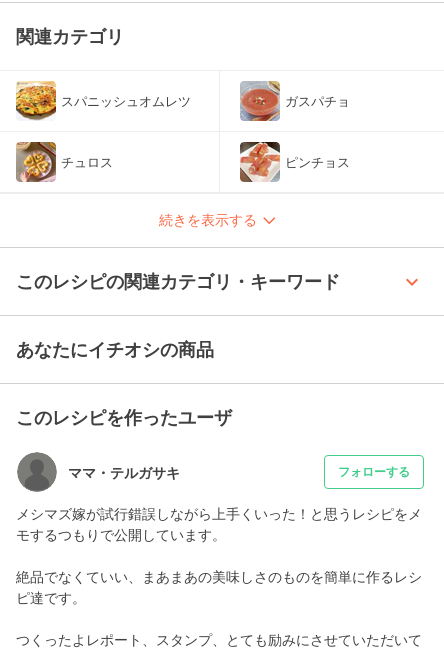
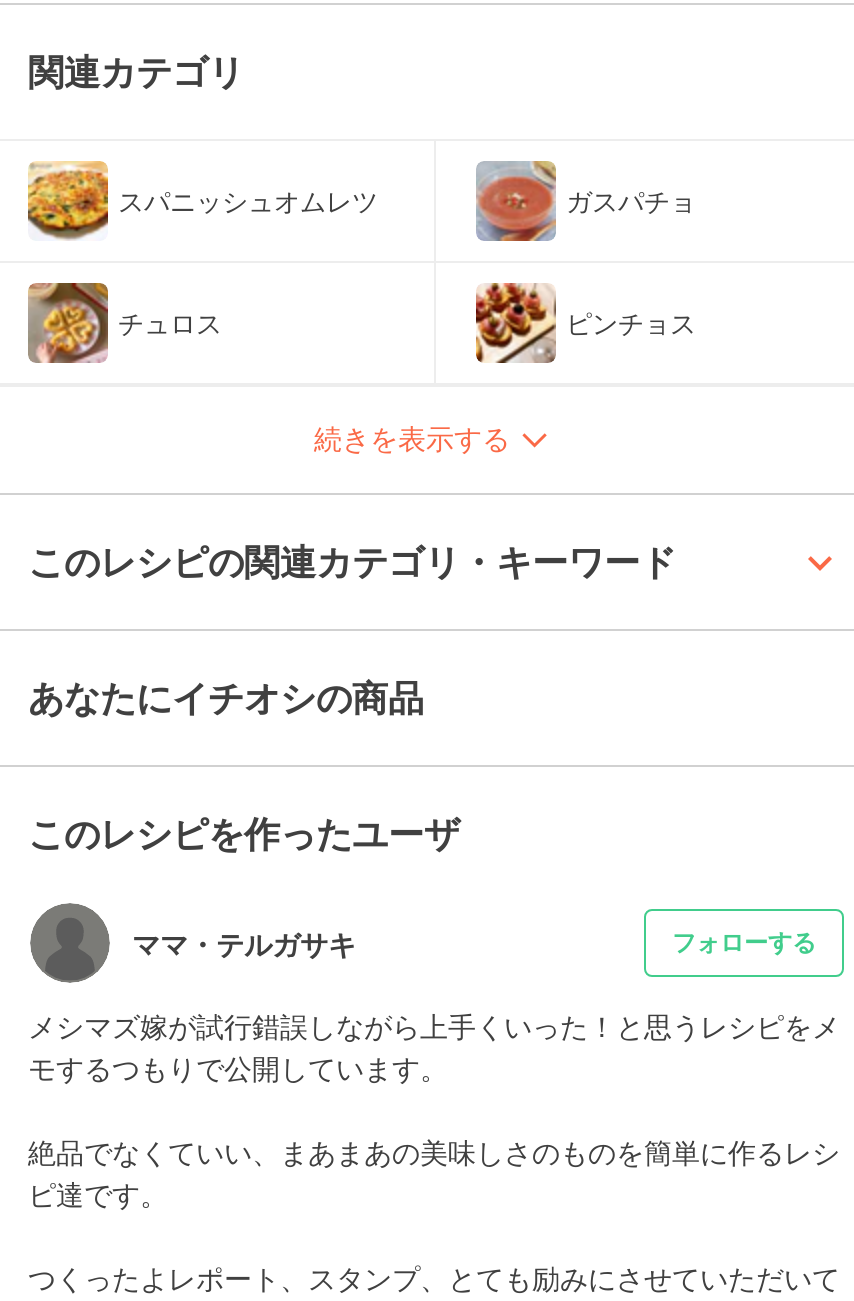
- [image]
+ [image]
